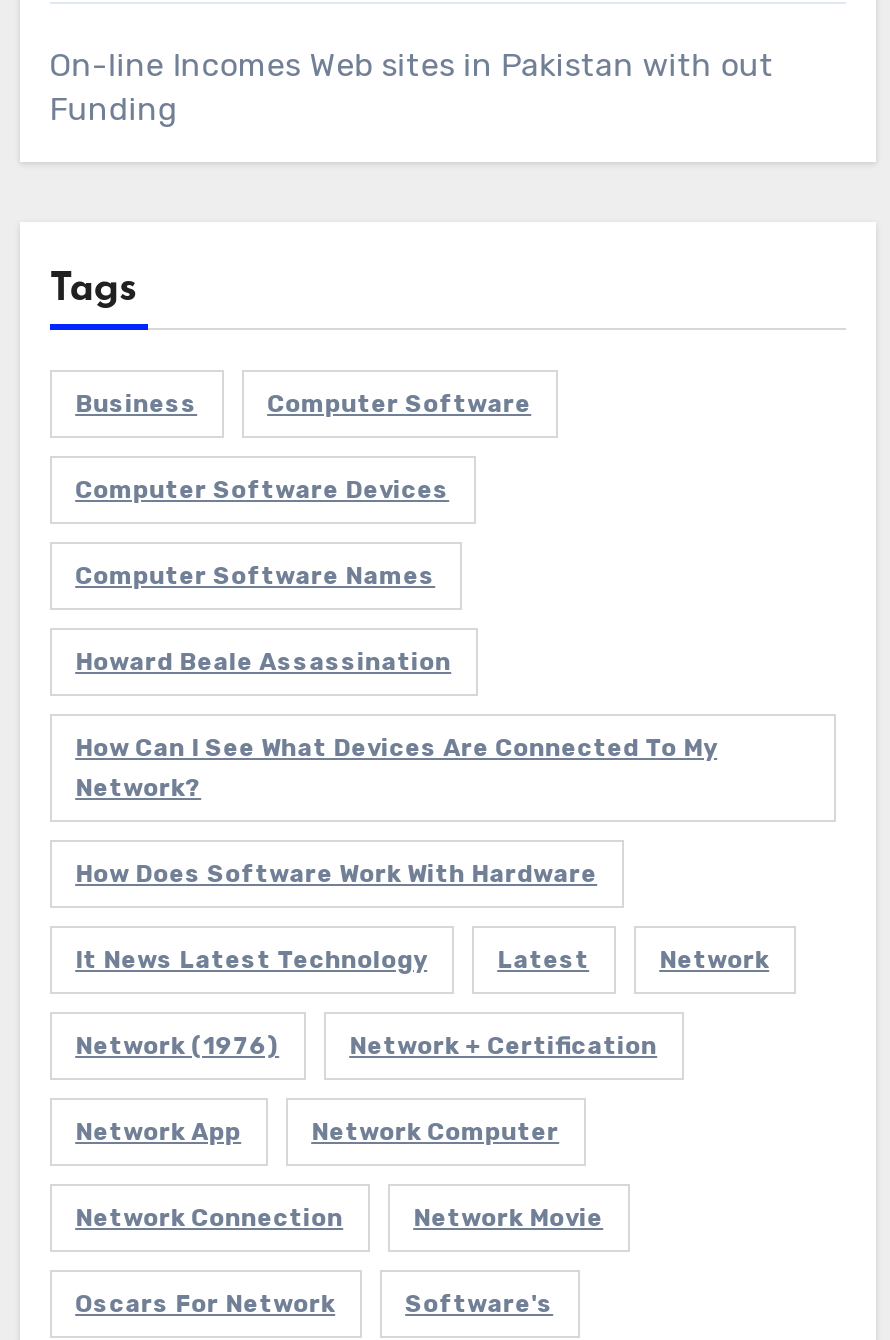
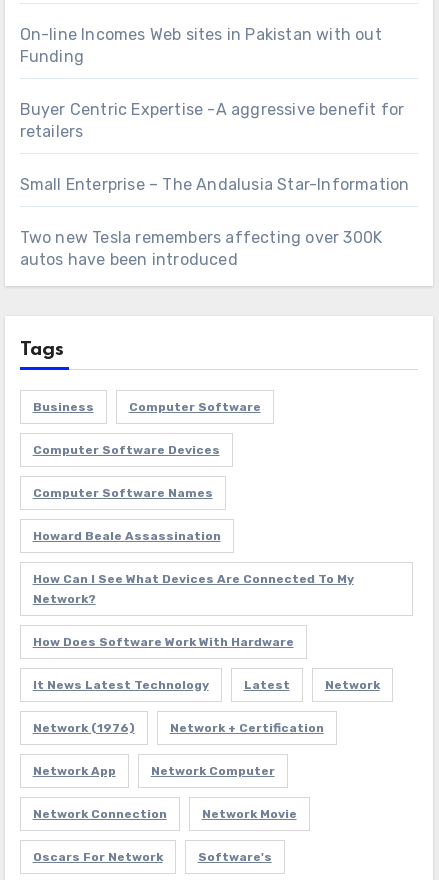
+ Buyer Centric Expertise -A aggressive benefit for
+ retailers
+ Small Enterprise – The Andalusia Star-Information
+ Two new Tesla remembers affecting over 300K
+ autos have been introduced
